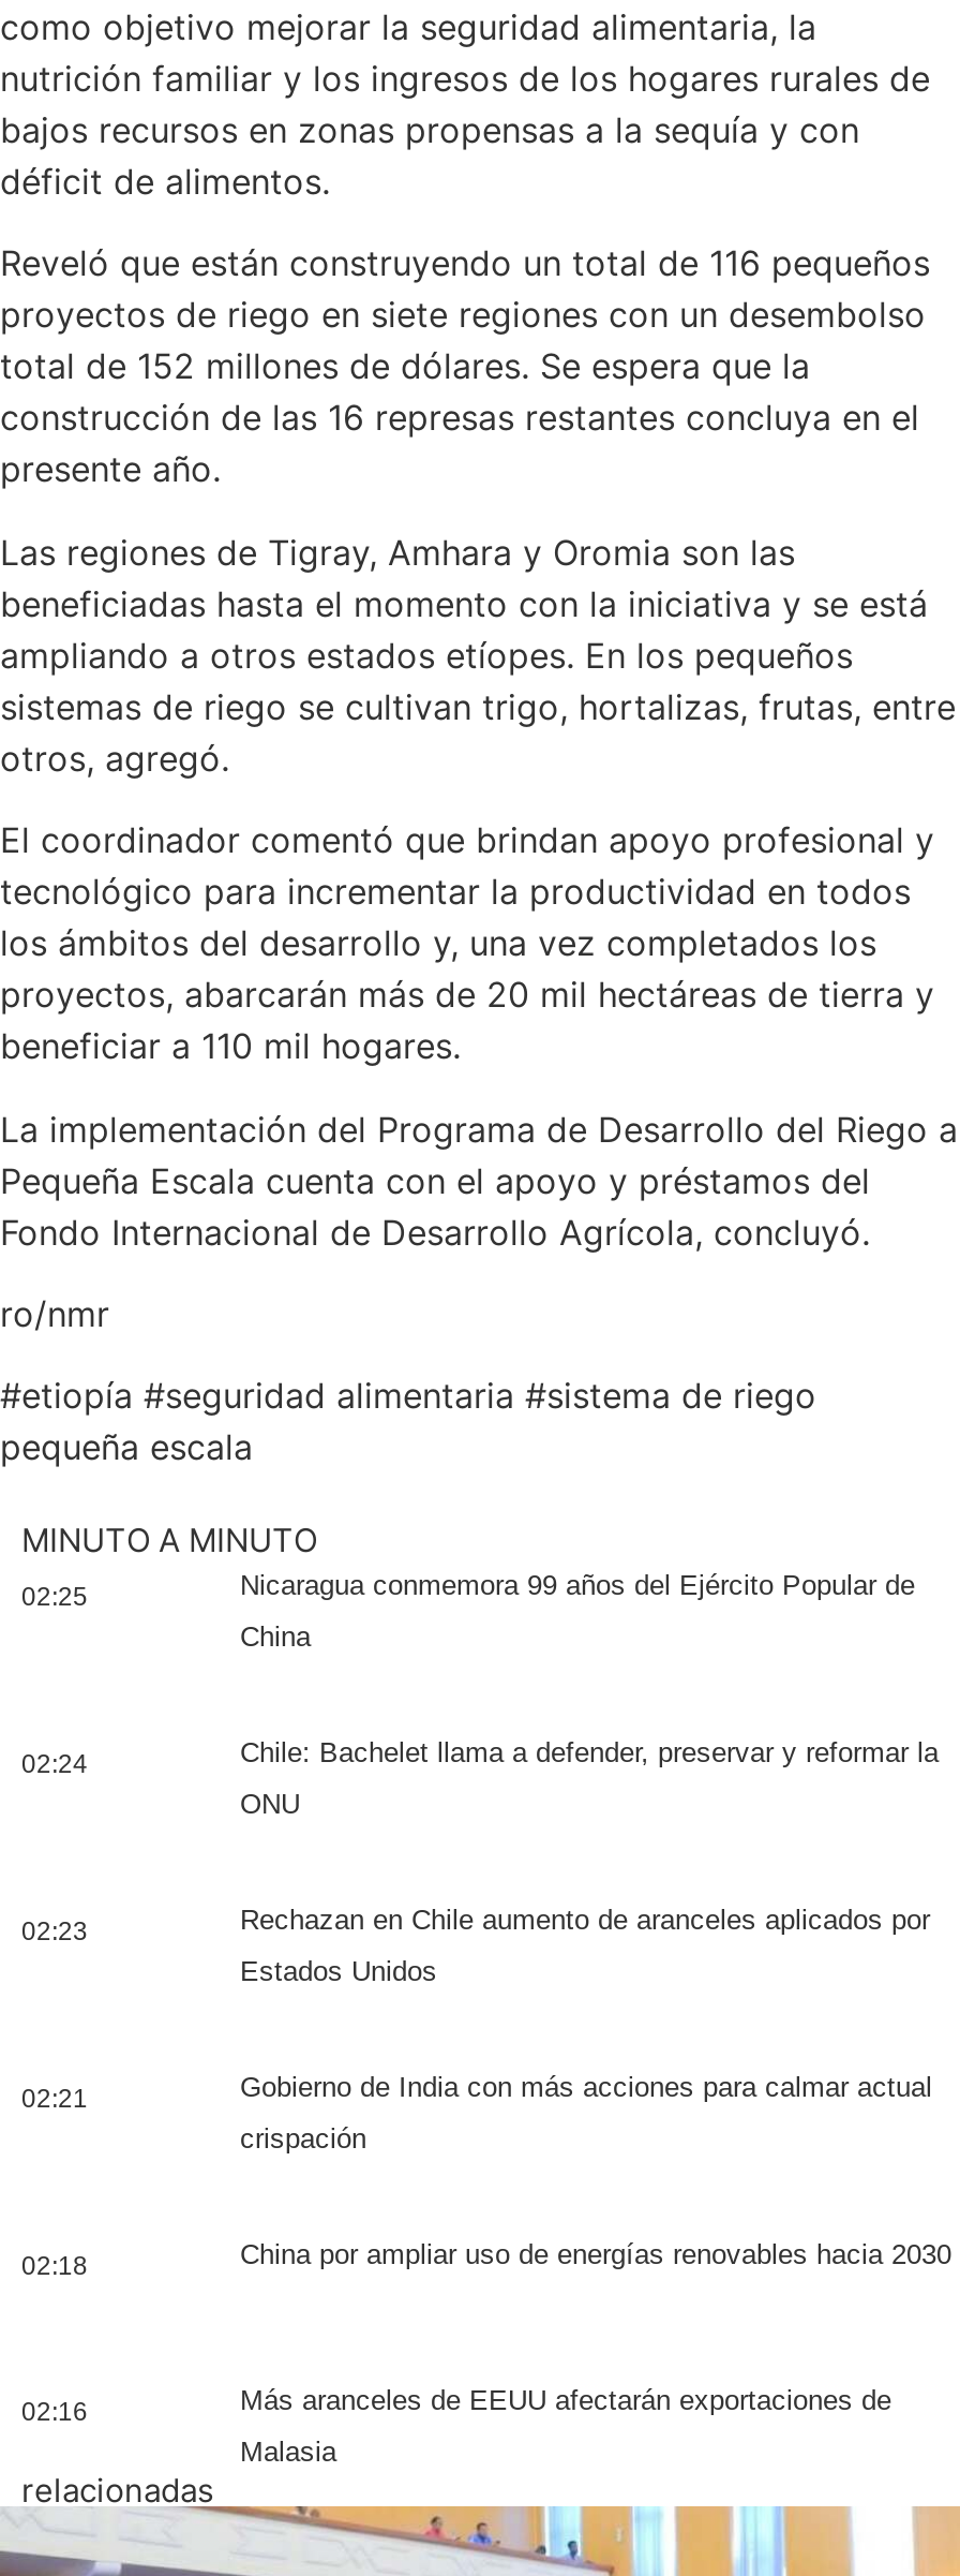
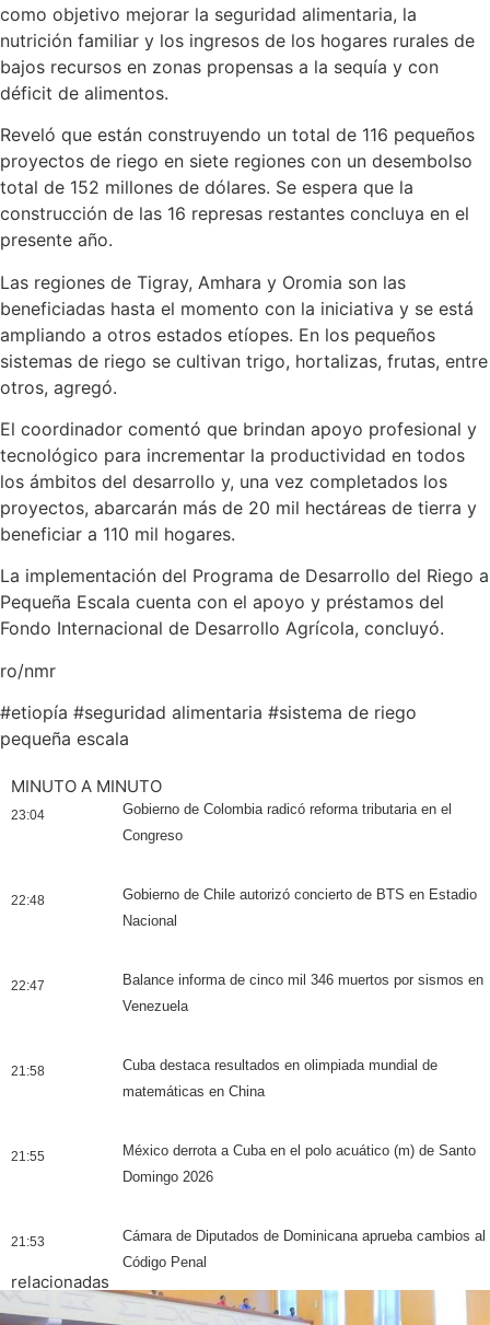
- 02:25
- Nicaragua conmemora 99 años del Ejército Popular de
- China
+ 23:04
+ Gobierno de Colombia radicó reforma tributaria en el
+ Congreso

- 02:24
- Chile: Bachelet llama a defender, preservar y reformar la
- ONU
+ 22:48
+ Gobierno de Chile autorizó concierto de BTS en Estadio
+ Nacional

- 02:23
- Rechazan en Chile aumento de aranceles aplicados por
- Estados Unidos
+ 22:47
+ Balance informa de cinco mil 346 muertos por sismos en
+ Venezuela

- 02:21
- Gobierno de India con más acciones para calmar actual
- crispación
+ 21:58
+ Cuba destaca resultados en olimpiada mundial de
+ matemáticas en China

- 02:18
- China por ampliar uso de energías renovables hacia 2030
+ 21:55
+ México derrota a Cuba en el polo acuático (m) de Santo
+ Domingo 2026

- 02:16
- Más aranceles de EEUU afectarán exportaciones de
- Malasia
+ 21:53
+ Cámara de Diputados de Dominicana aprueba cambios al
+ Código Penal
